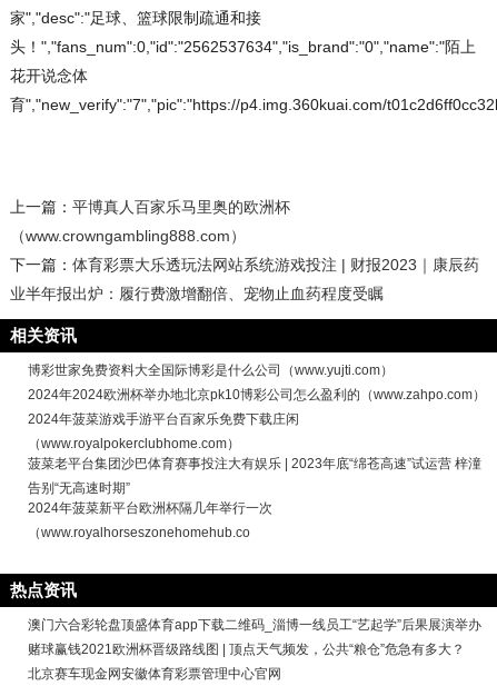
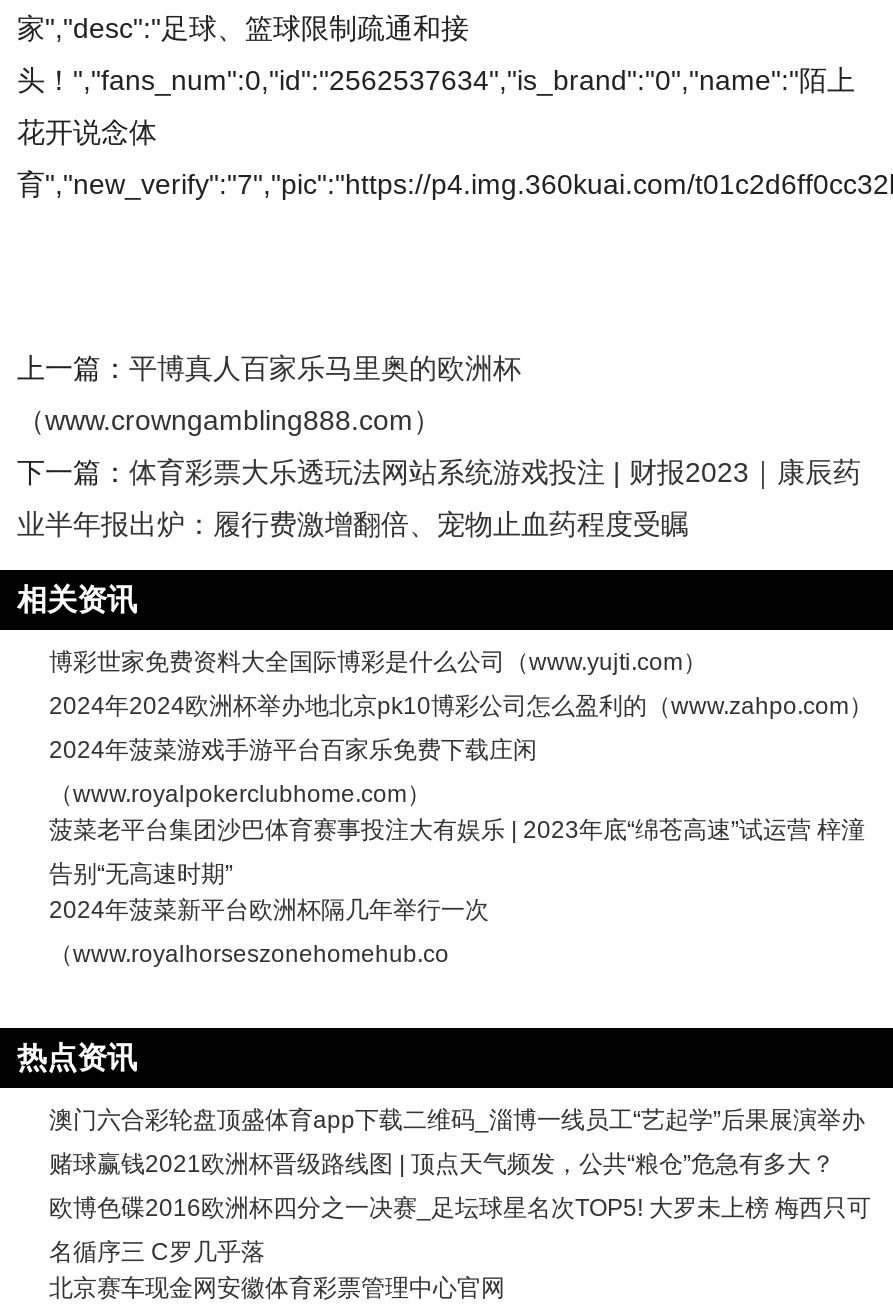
+ 欧博色碟2016欧洲杯四分之一决赛_足坛球星名次TOP5! 大罗未上榜 梅西只可
+ 名循序三 C罗几乎落
